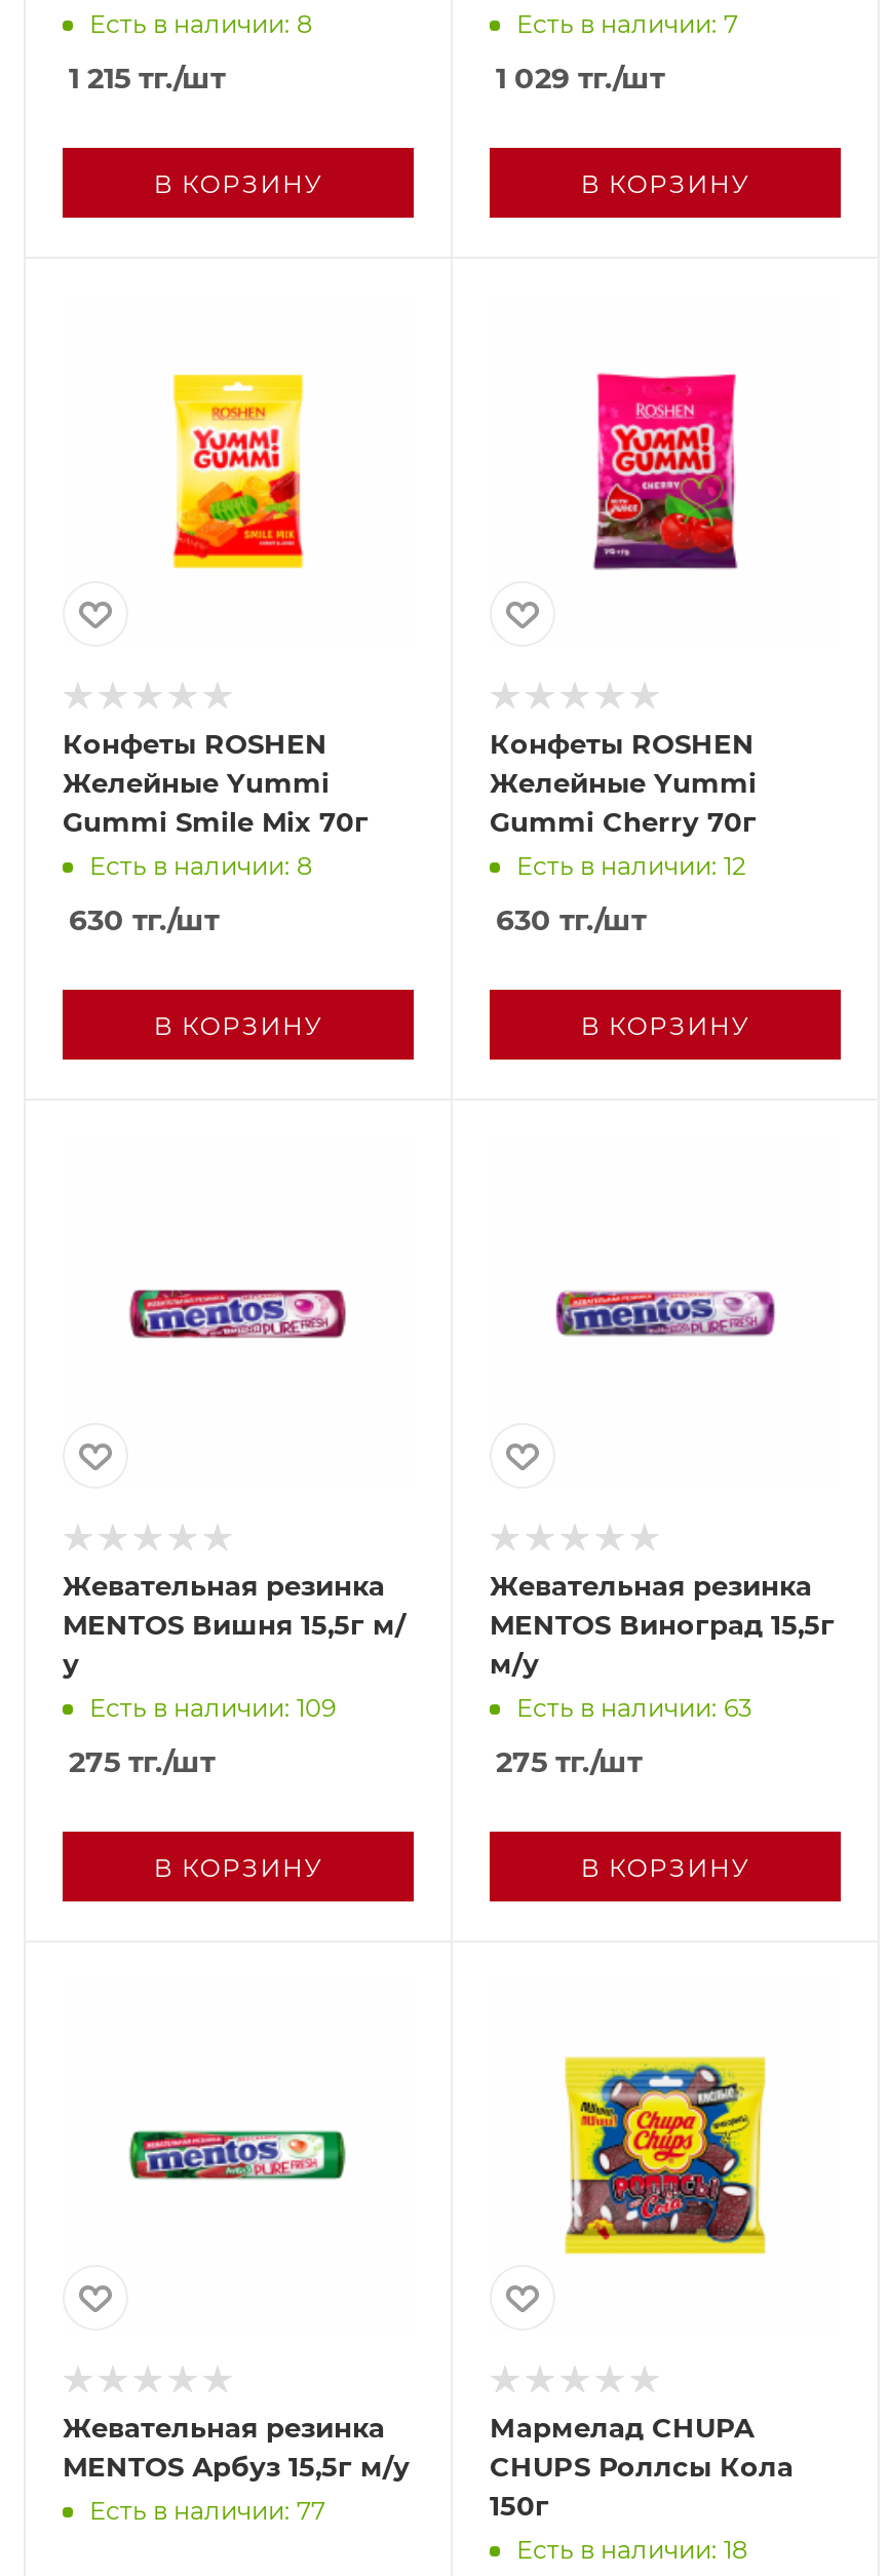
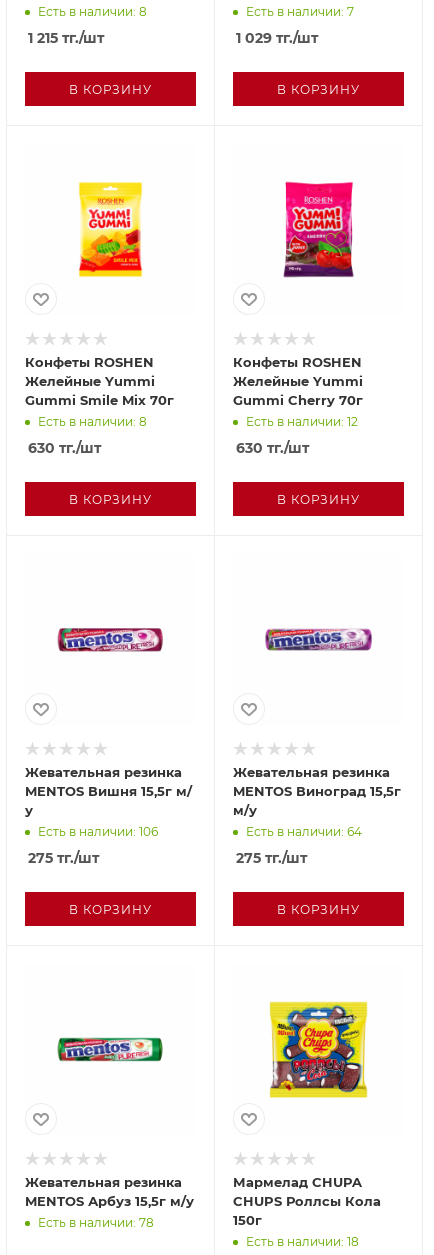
- Есть в наличии: 109
+ Есть в наличии: 106

- Есть в наличии: 63
+ Есть в наличии: 64

- Есть в наличии: 77
+ Есть в наличии: 78
